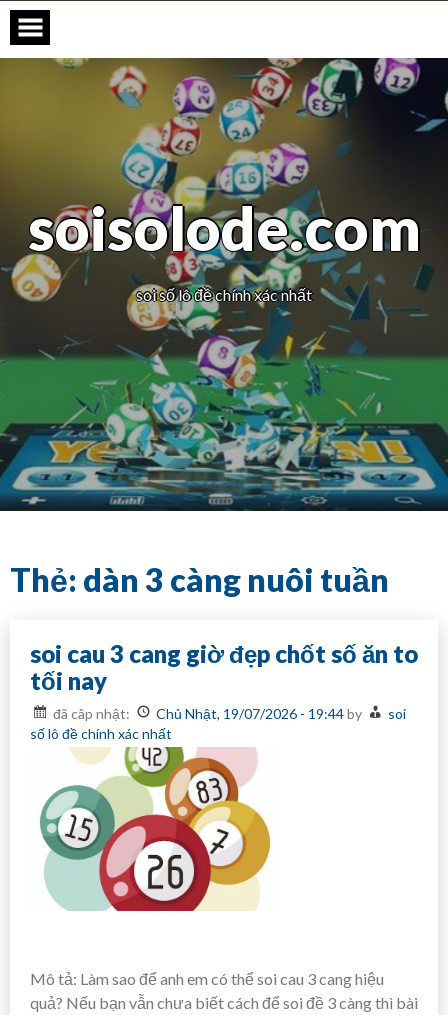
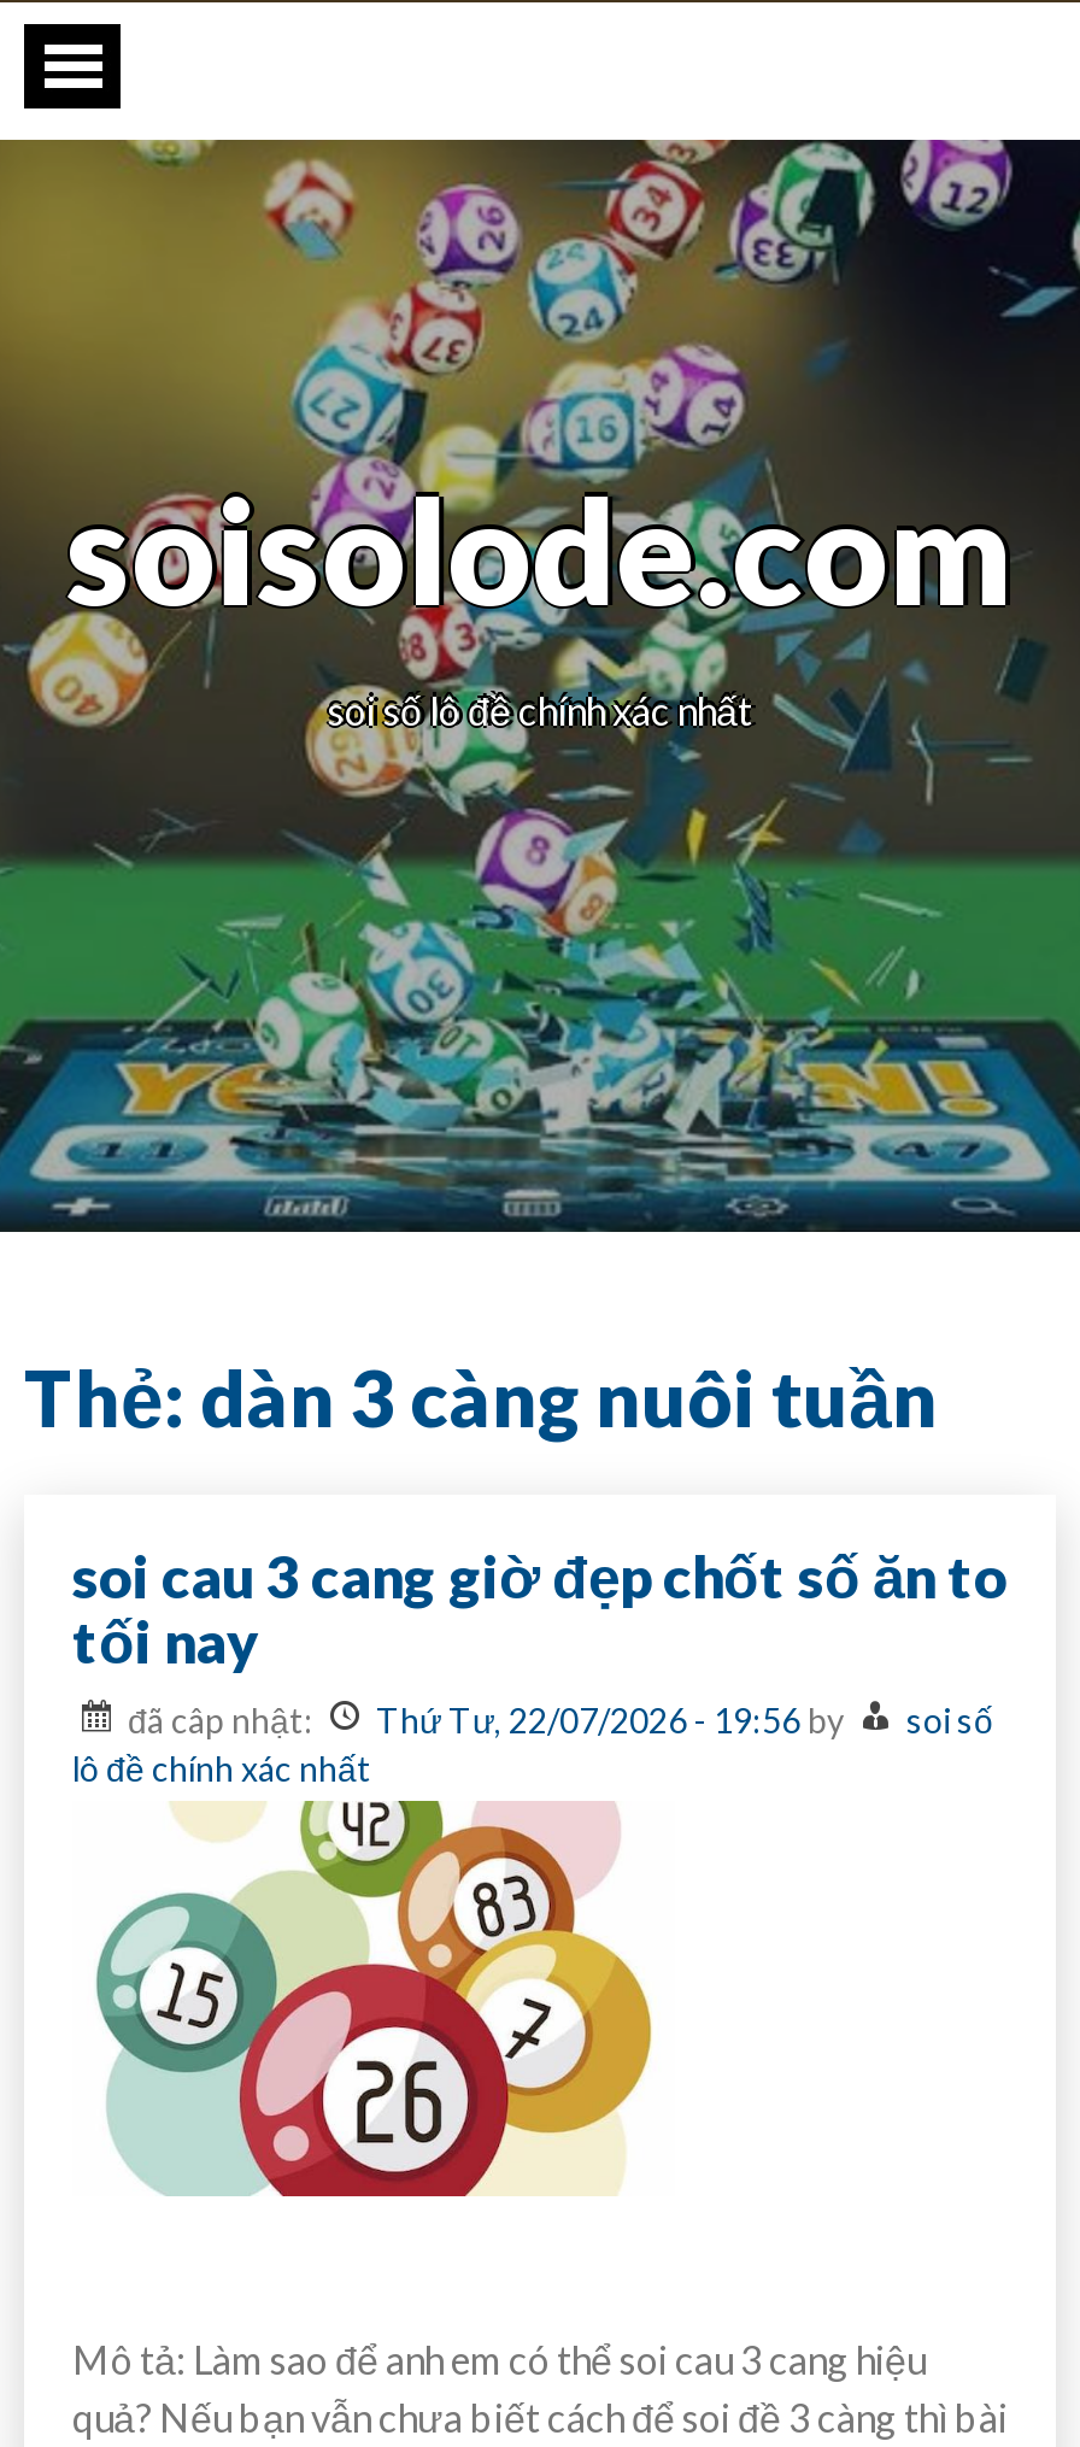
- Chủ Nhật, 19/07/2026 - 19:44 by
- soi
- số lô đề chính xác nhất
+ Thứ Tư, 22/07/2026 - 19:56 by
+ soi số
+ lô đề chính xác nhất
